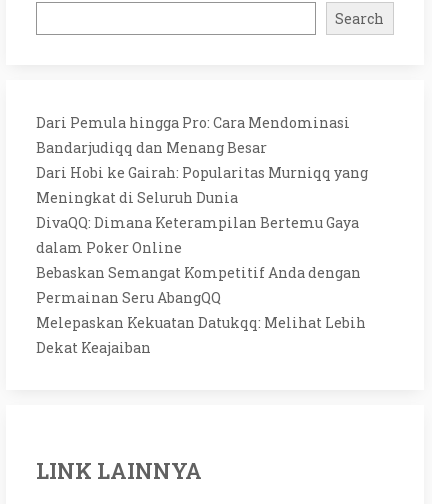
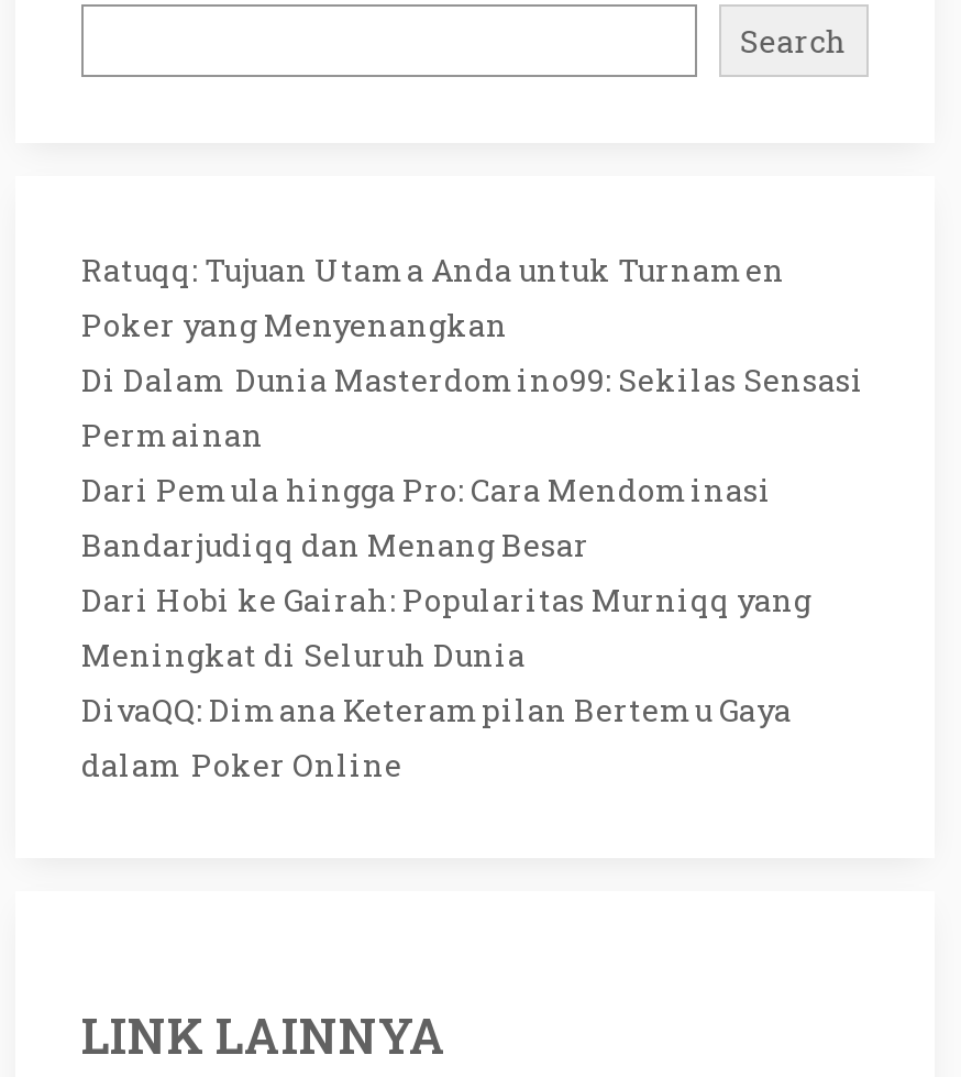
+ Ratuqq: Tujuan Utama Anda untuk Turnamen
+ Poker yang Menyenangkan
+ Di Dalam Dunia Masterdomino99: Sekilas Sensasi
+ Permainan

moved down: Dari Pemula hingga Pro: Cara Mendominasi | Bandarjudiqq dan Menang Besar | Dari Hobi ke Gairah: Popularitas Murniqq yang | Meningkat di Seluruh Dunia | DivaQQ: Dimana Keterampilan Bertemu Gaya | dalam Poker Online

- Bebaskan Semangat Kompetitif Anda dengan
- Permainan Seru AbangQQ
- Melepaskan Kekuatan Datukqq: Melihat Lebih
- Dekat Keajaiban
